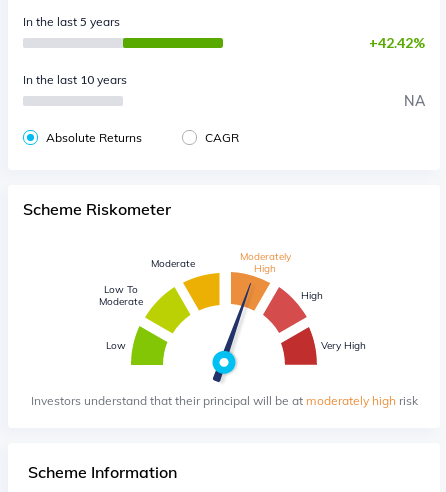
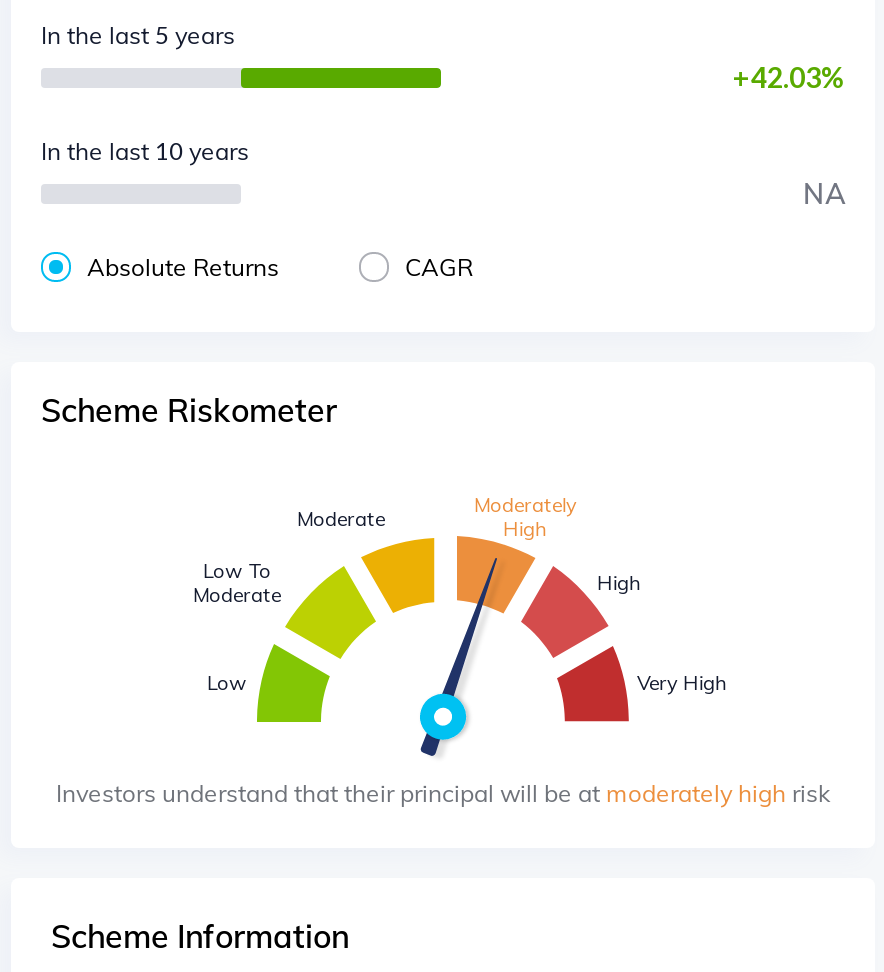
- 42.42%
+ 42.03%
